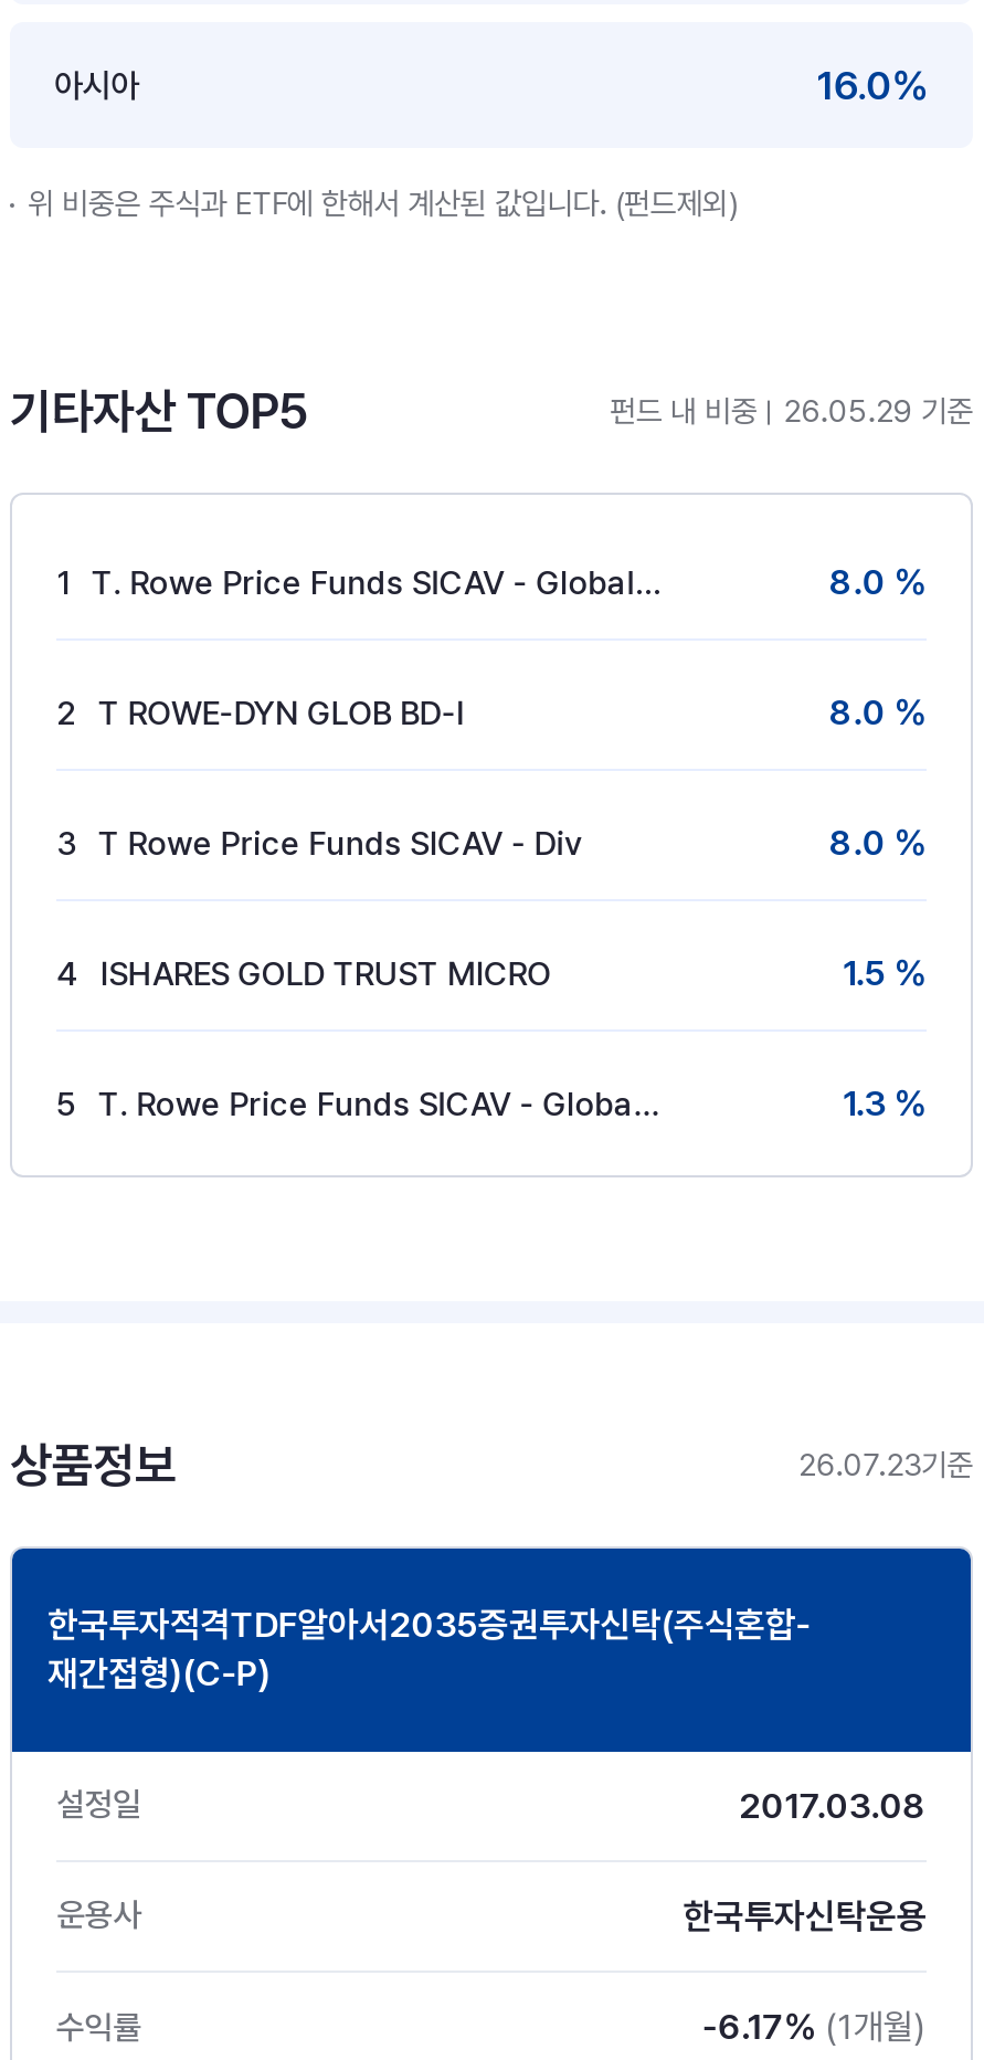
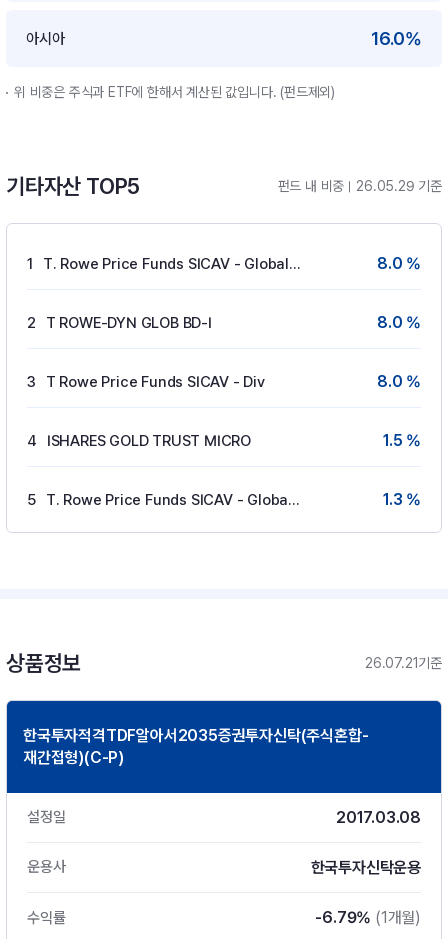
- 26.07.23기준
+ 26.07.21기준

- -6.17% (1개월)
+ -6.79% (1개월)
